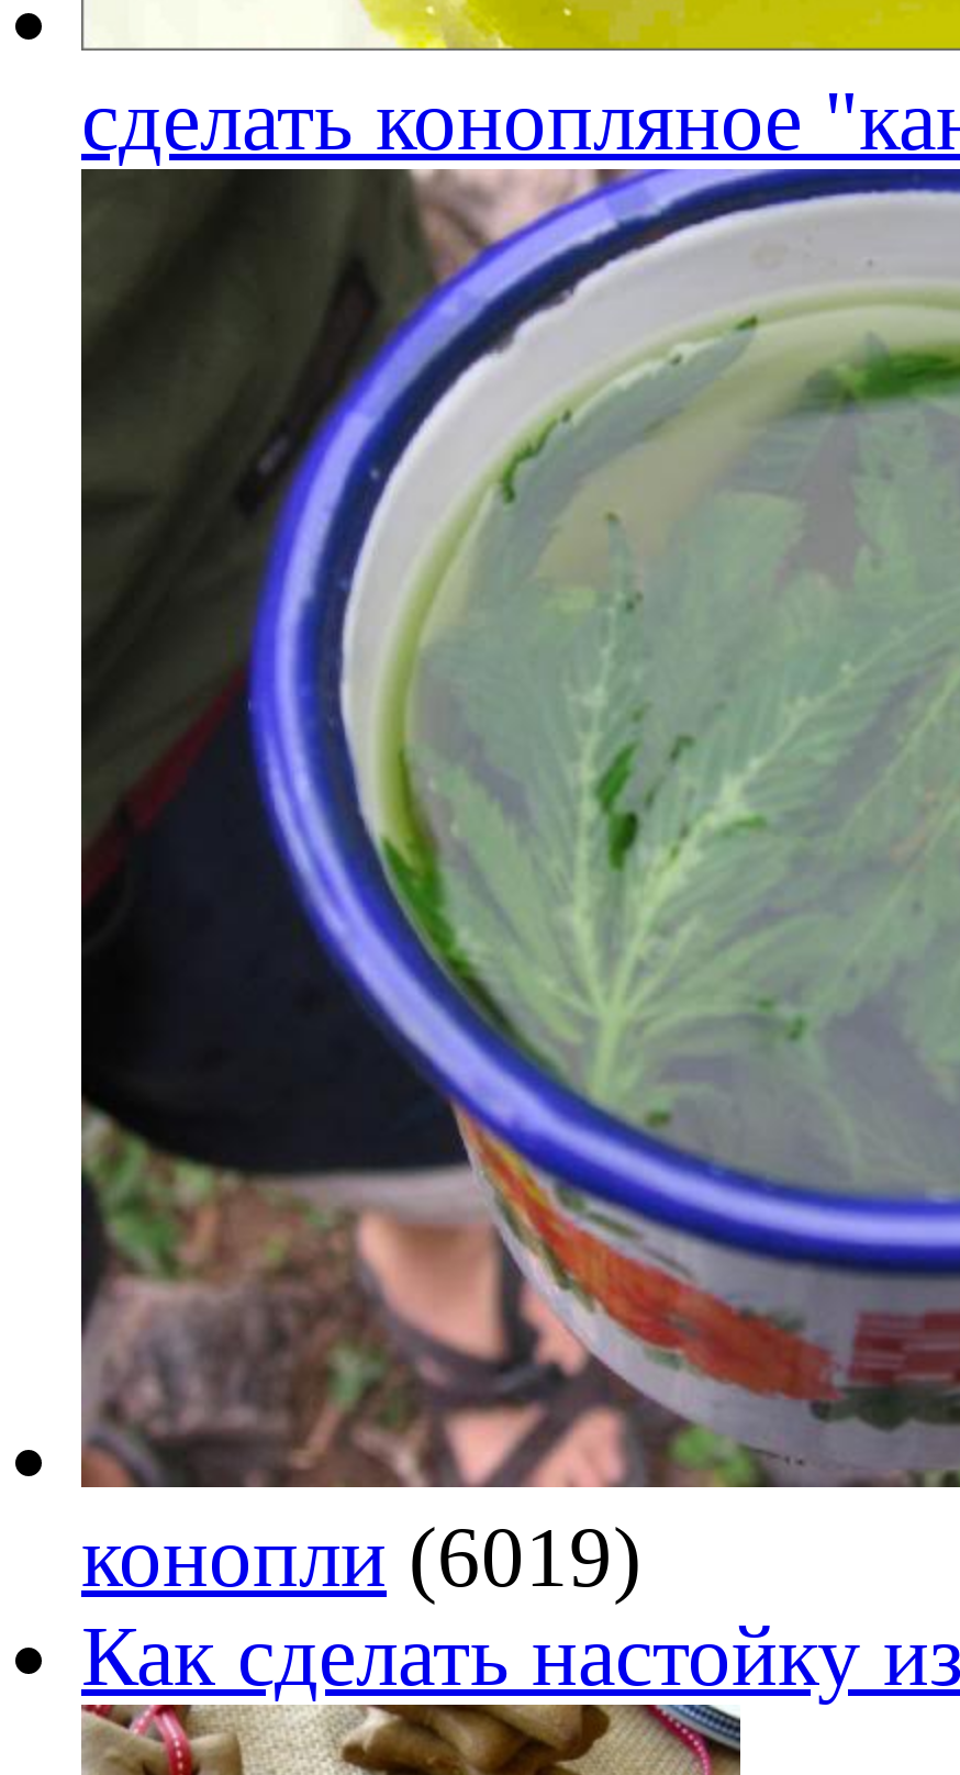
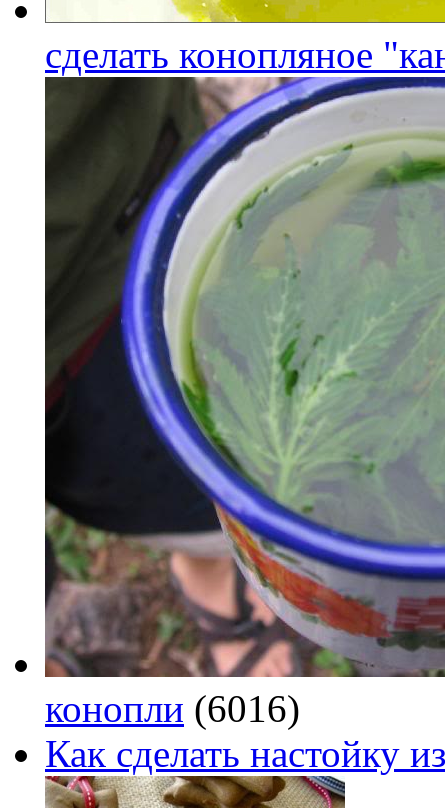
- конопли (6019)
+ конопли (6016)
